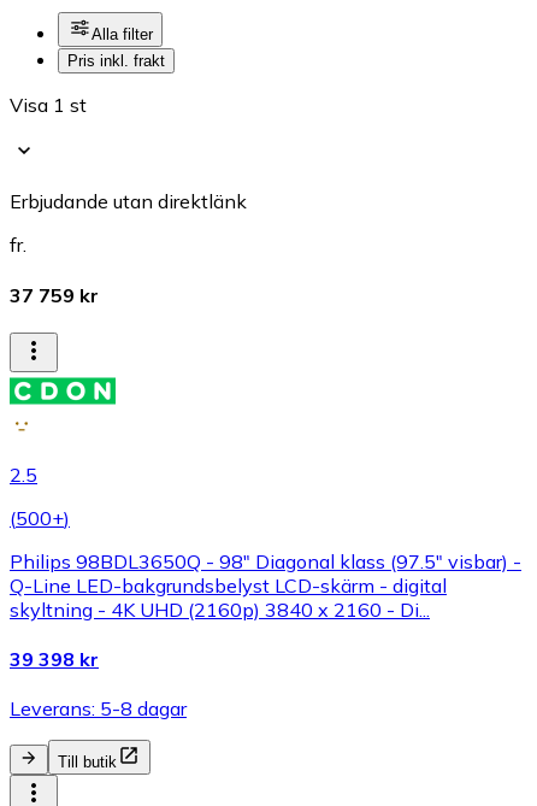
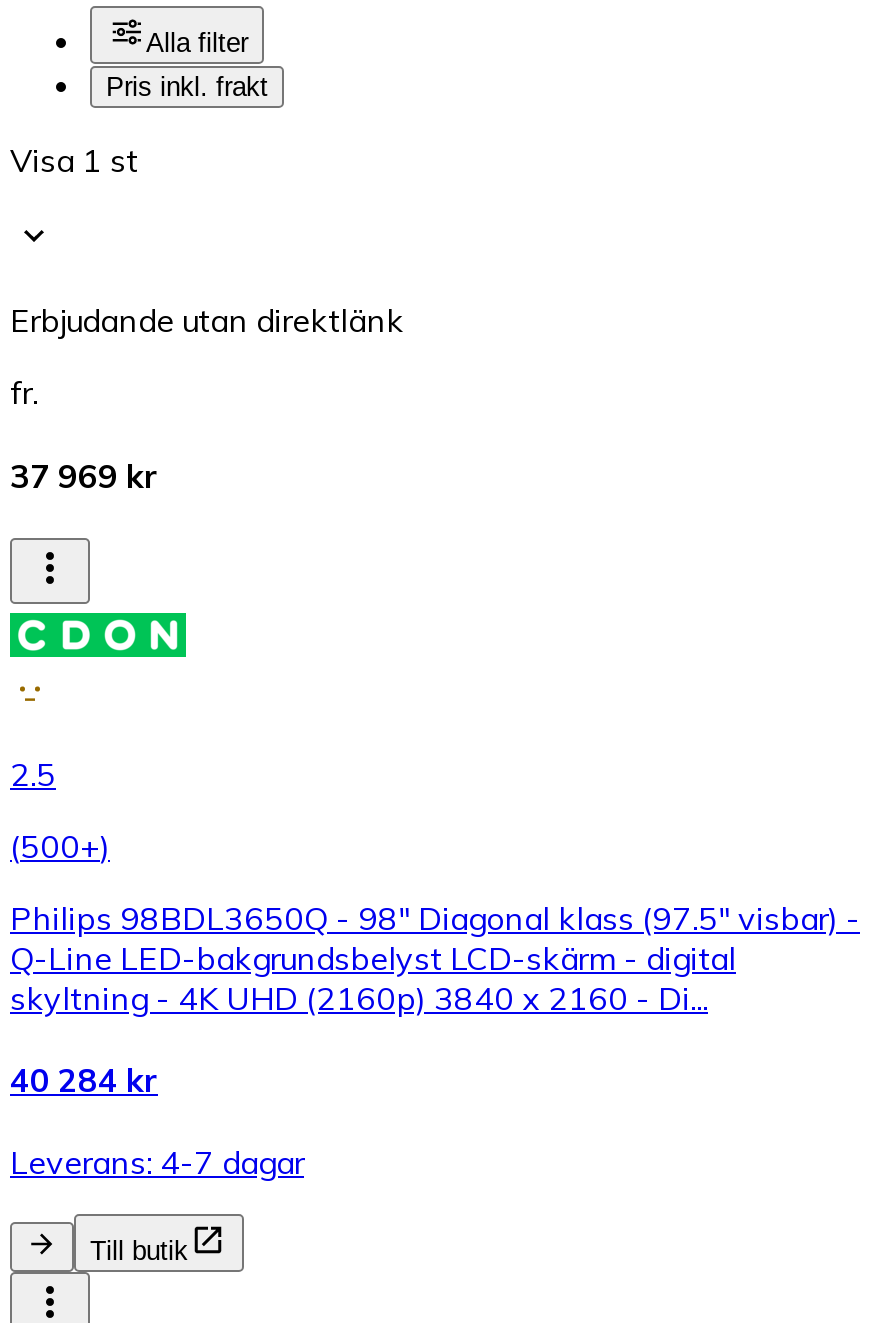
- 37 759 kr
+ 37 969 kr

- 39 398 kr
+ 40 284 kr

- Leverans: 5-8 dagar
+ Leverans: 4-7 dagar
